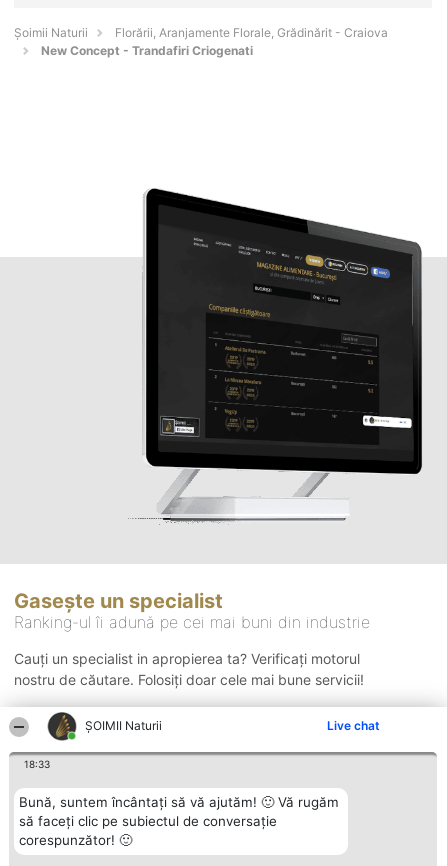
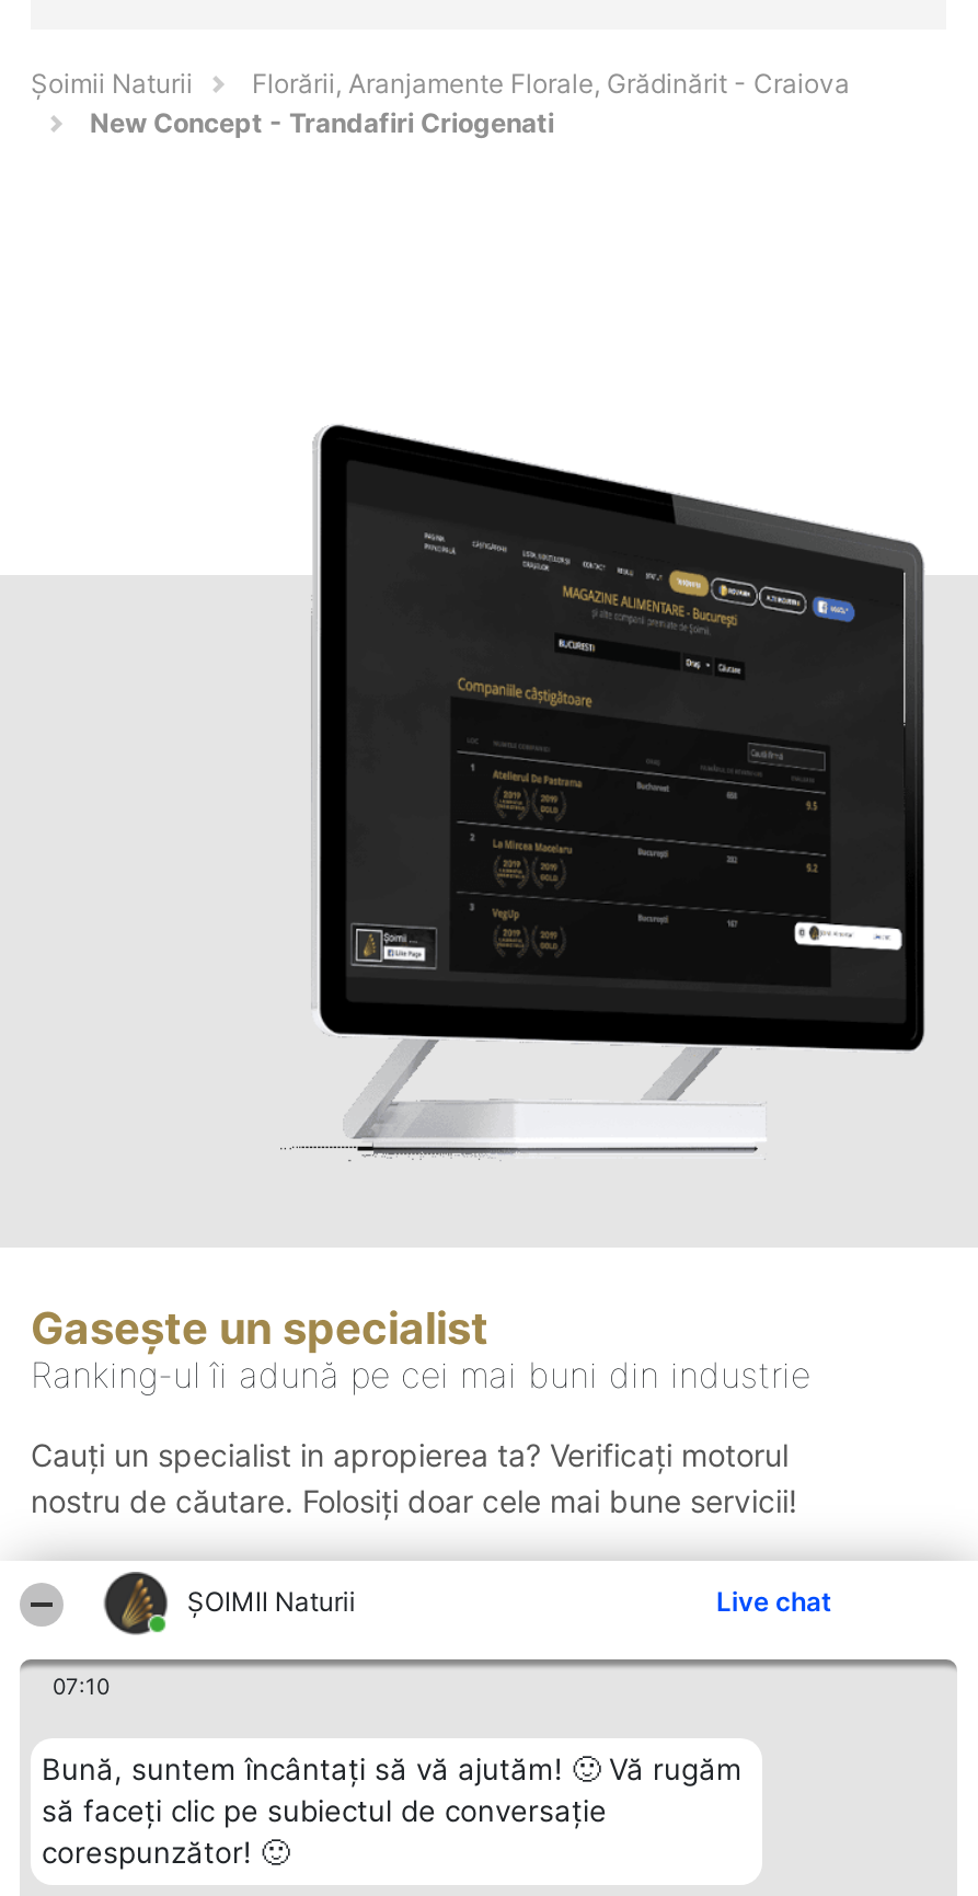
- 18:33
+ 07:10
